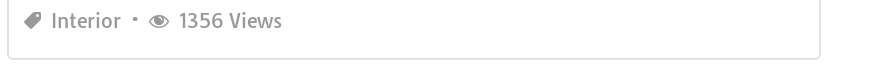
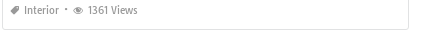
- 1356 Views
+ 1361 Views
